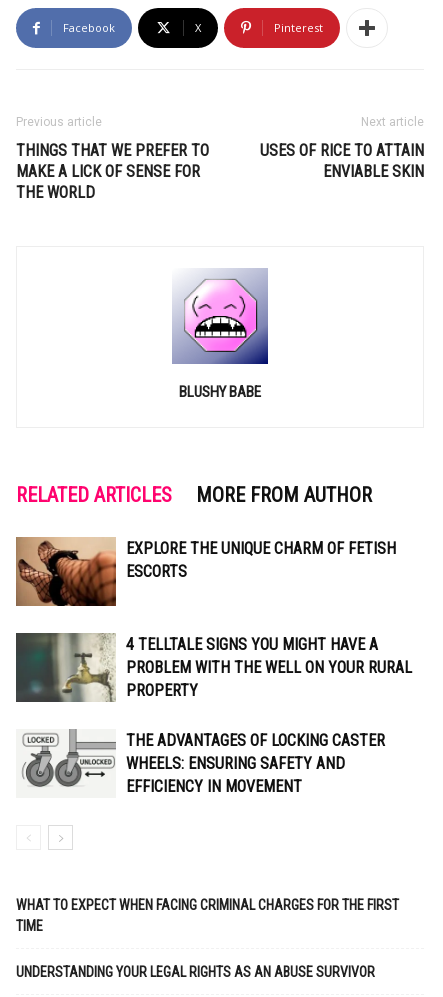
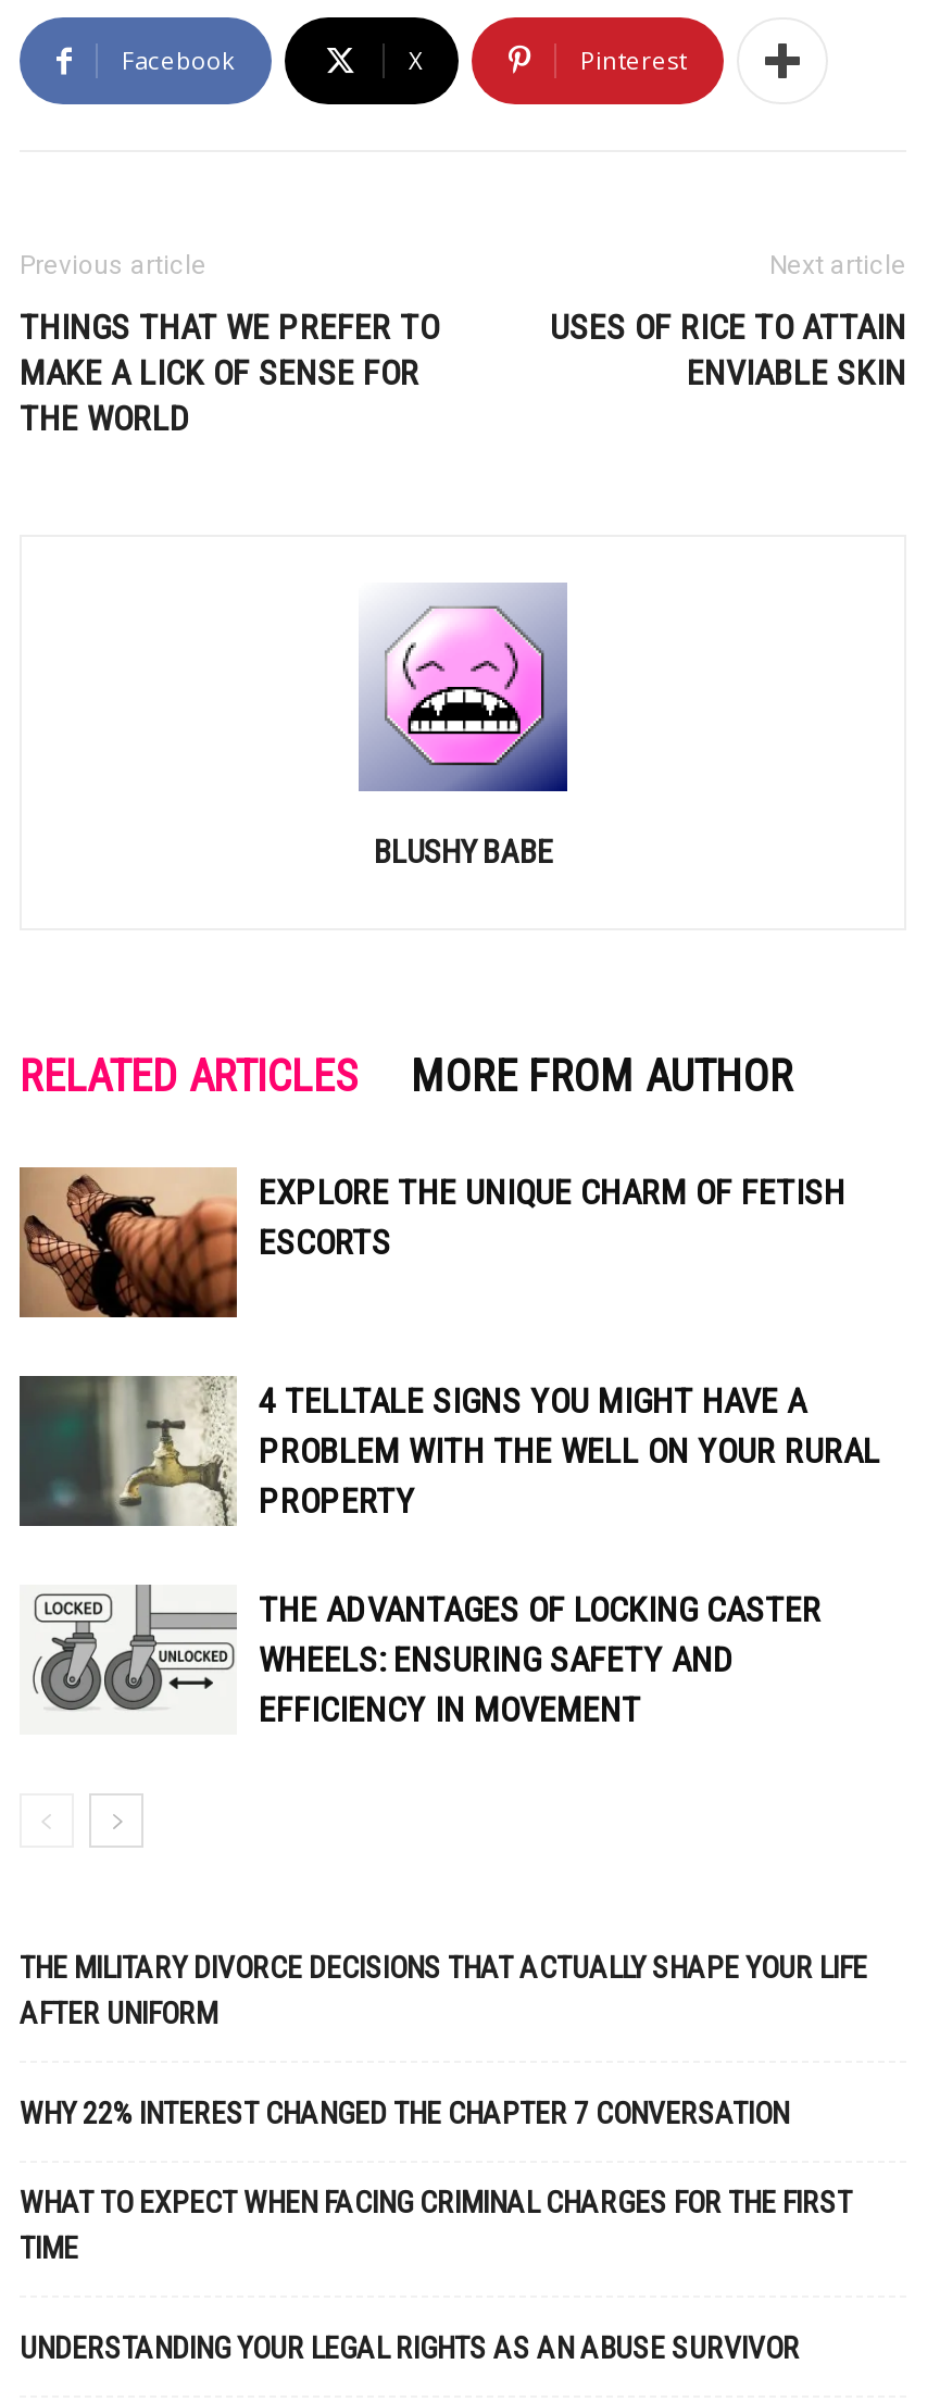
+ THE MILITARY DIVORCE DECISIONS THAT ACTUALLY SHAPE YOUR LIFE
+ AFTER UNIFORM
+ WHY 22% INTEREST CHANGED THE CHAPTER 7 CONVERSATION
